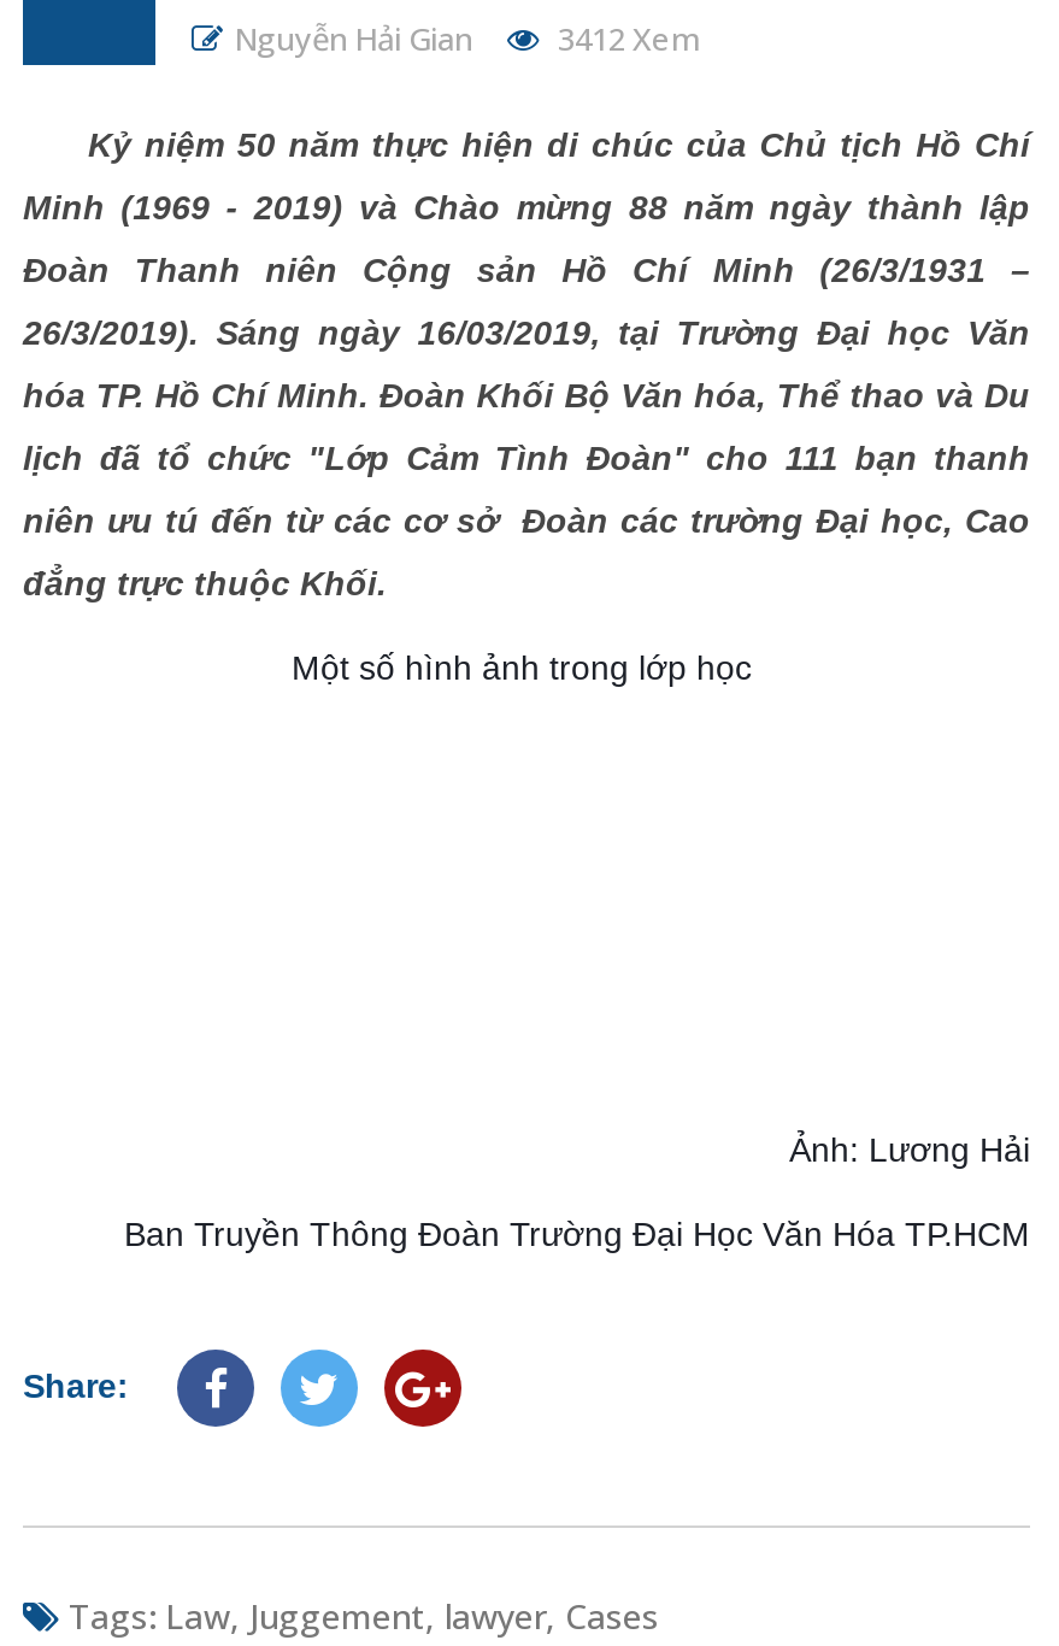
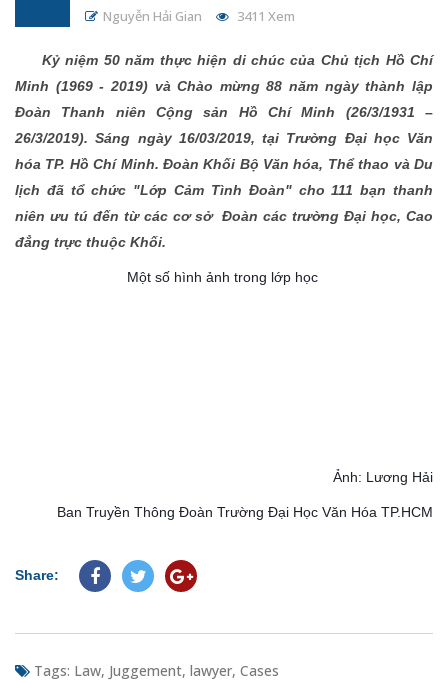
- Nguyễn Hải Gian 3412 Xem
+ Nguyễn Hải Gian 3411 Xem
